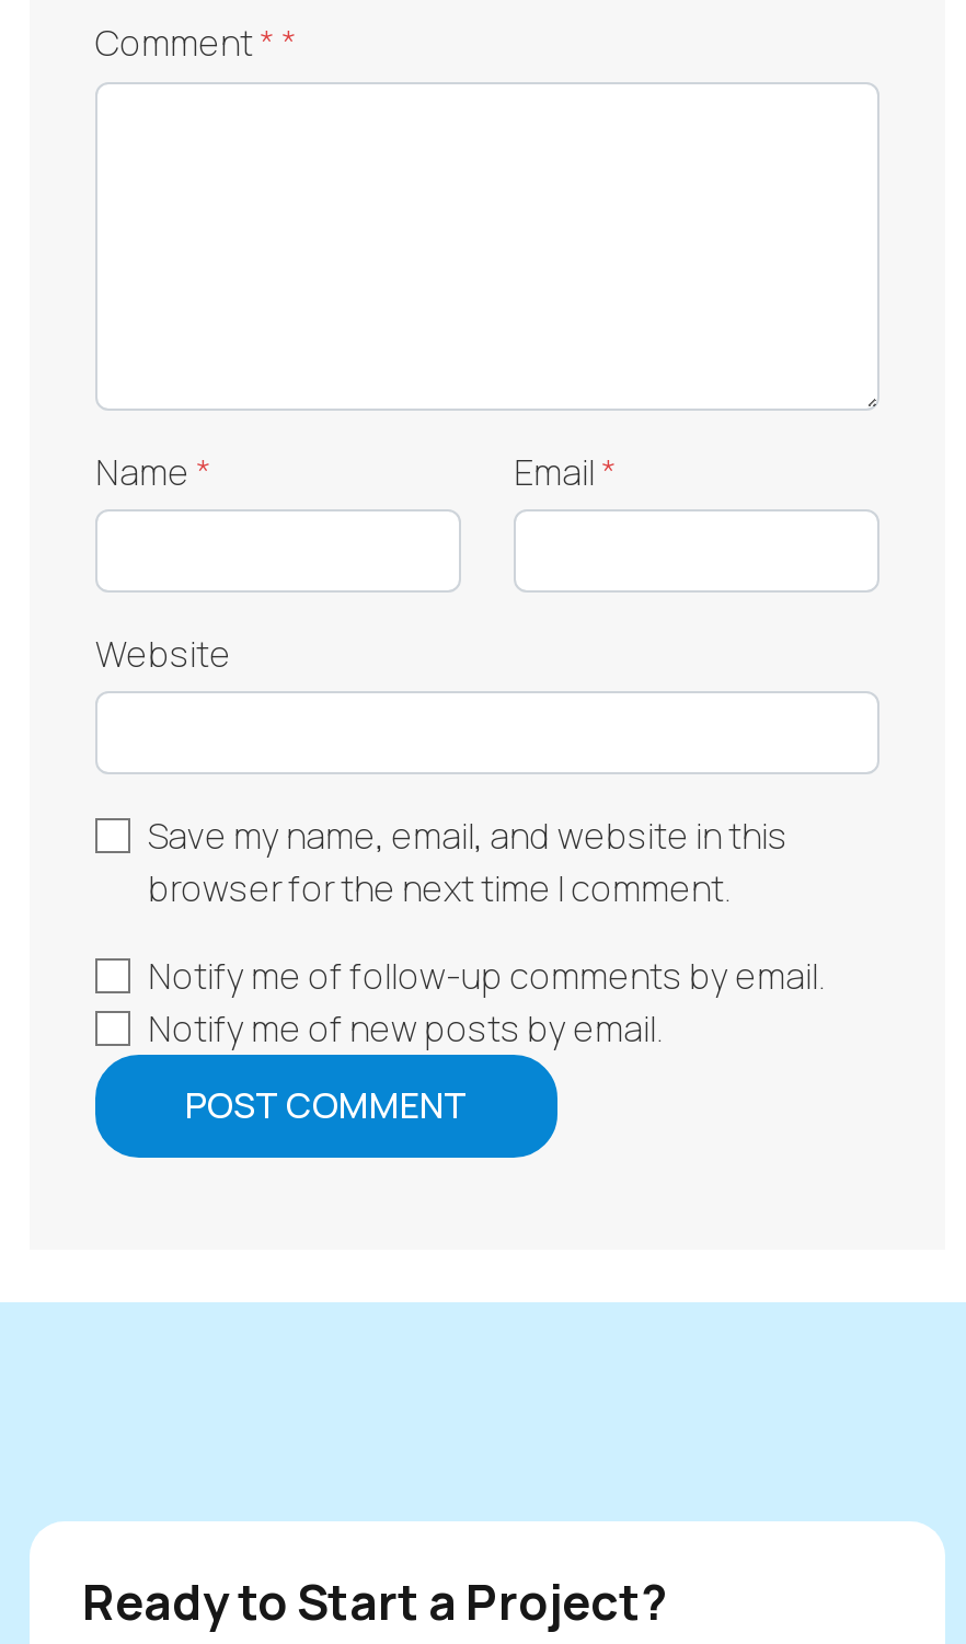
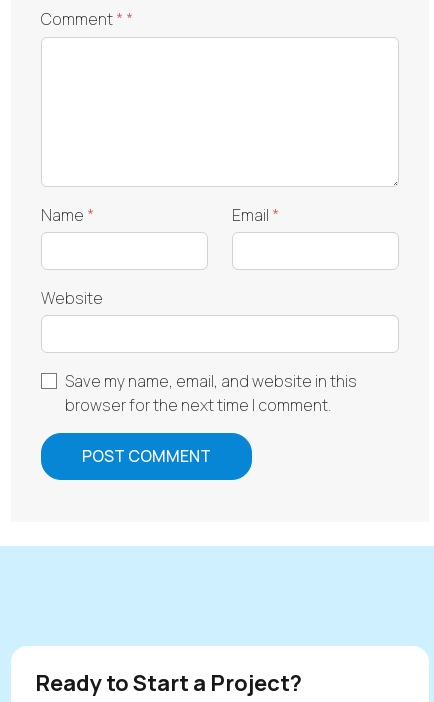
- Notify me of follow-up comments by email.
- Notify me of new posts by email.
